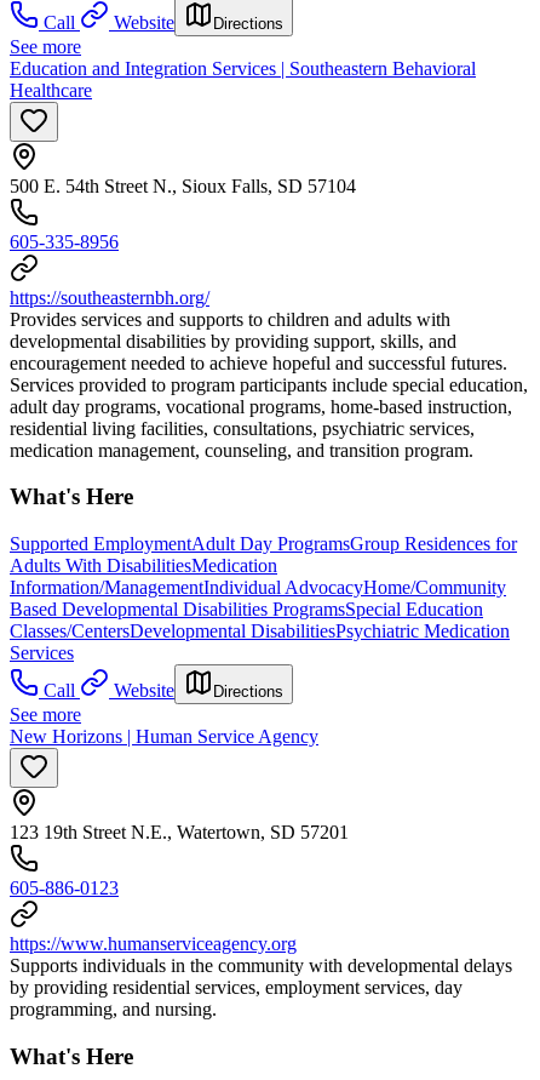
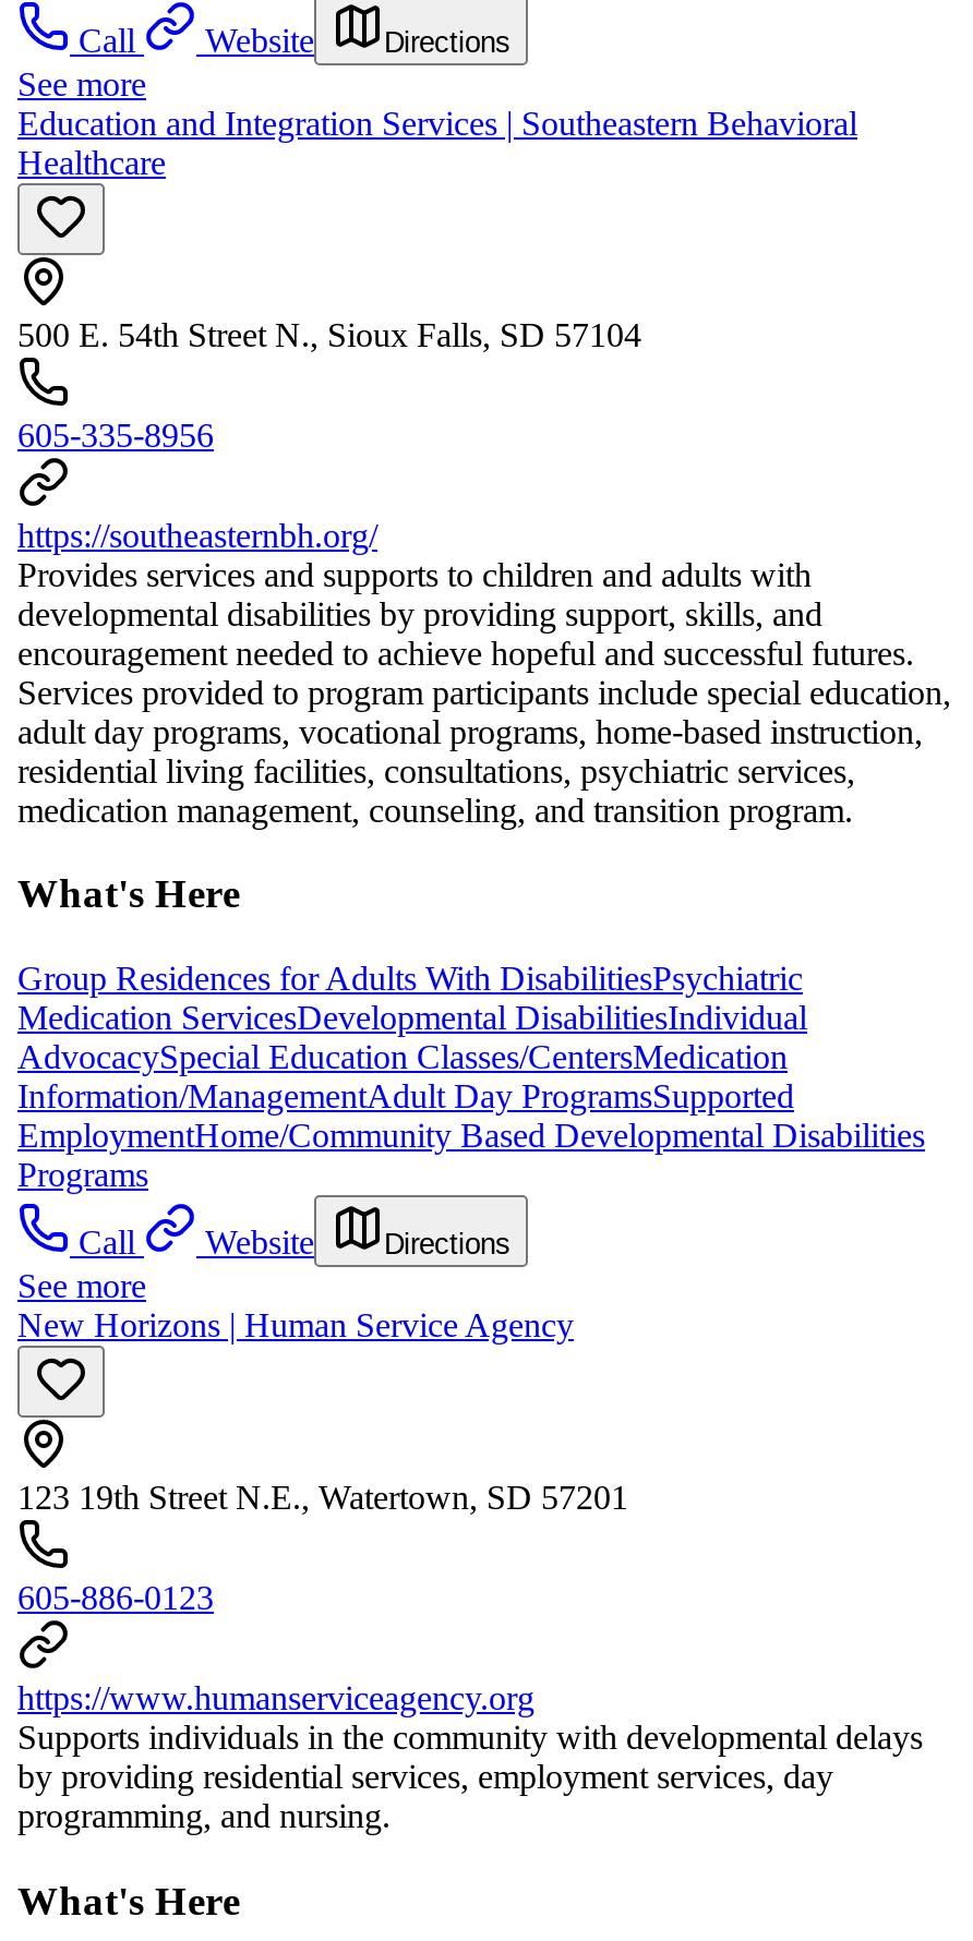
- Supported EmploymentAdult Day ProgramsGroup Residences for
- Adults With DisabilitiesMedication
- Information/ManagementIndividual AdvocacyHome/Community
- Based Developmental Disabilities ProgramsSpecial Education
- Classes/CentersDevelopmental DisabilitiesPsychiatric Medication
- Services
+ Group Residences for Adults With DisabilitiesPsychiatric
+ Medication ServicesDevelopmental DisabilitiesIndividual
+ AdvocacySpecial Education Classes/CentersMedication
+ Information/ManagementAdult Day ProgramsSupported
+ EmploymentHome/Community Based Developmental Disabilities
+ Programs
